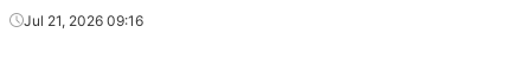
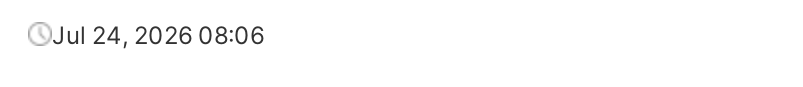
- Jul 21, 2026 09:16
+ Jul 24, 2026 08:06
